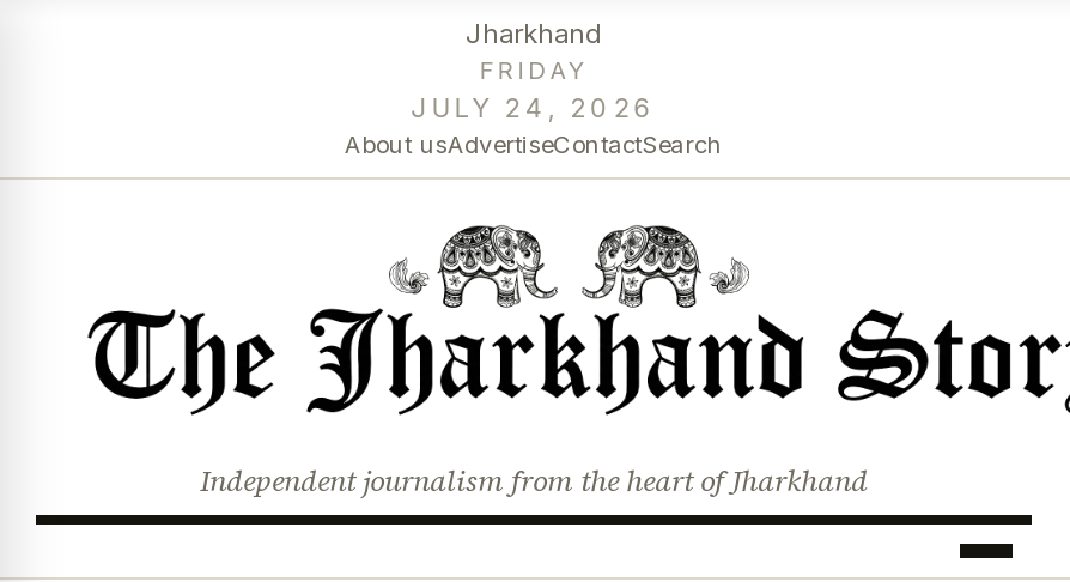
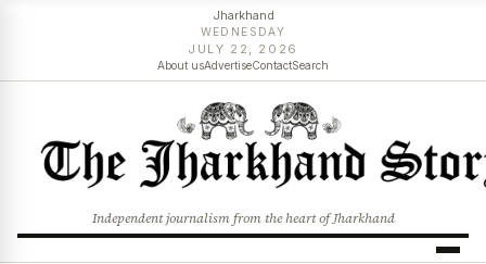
- FRIDAY
- JULY 24, 2026
+ WEDNESDAY
+ JULY 22, 2026
